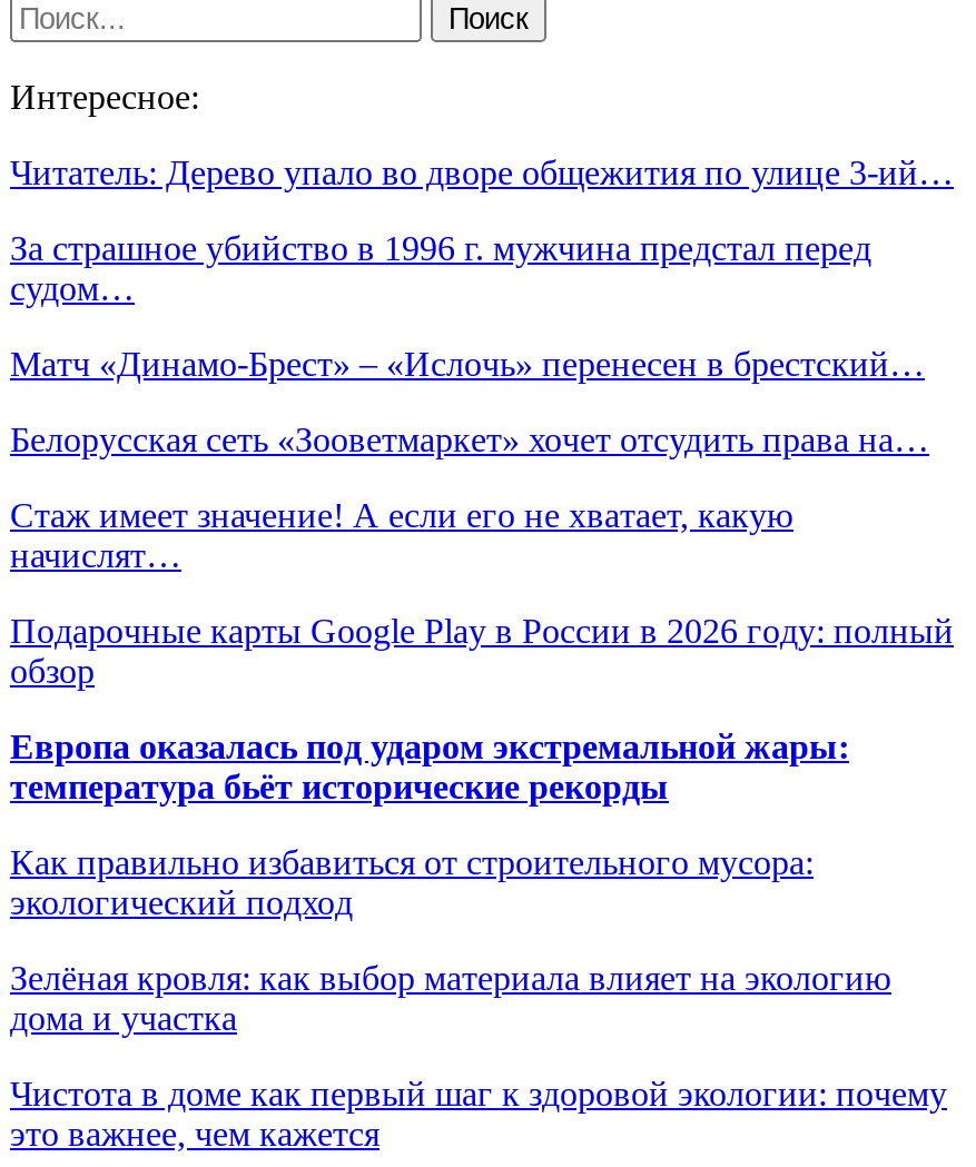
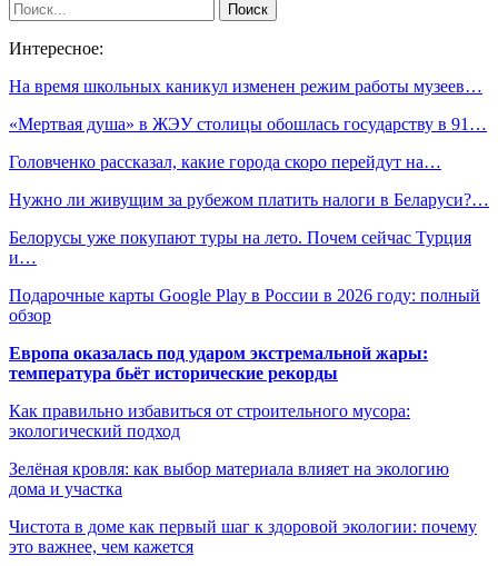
- Читатель: Дерево упало во дворе общежития по улице 3-ий…
+ На время школьных каникул изменен режим работы музеев…

- За страшное убийство в 1996 г. мужчина предстал перед
- судом…
+ «Мертвая душа» в ЖЭУ столицы обошлась государству в 91…

- Матч «Динамо-Брест» – «Ислочь» перенесен в брестский…
+ Головченко рассказал, какие города скоро перейдут на…

- Белорусская сеть «Зооветмаркет» хочет отсудить права на…
+ Нужно ли живущим за рубежом платить налоги в Беларуси?…

- Стаж имеет значение! А если его не хватает, какую
- начислят…
+ Белорусы уже покупают туры на лето. Почем сейчас Турция
+ и…
